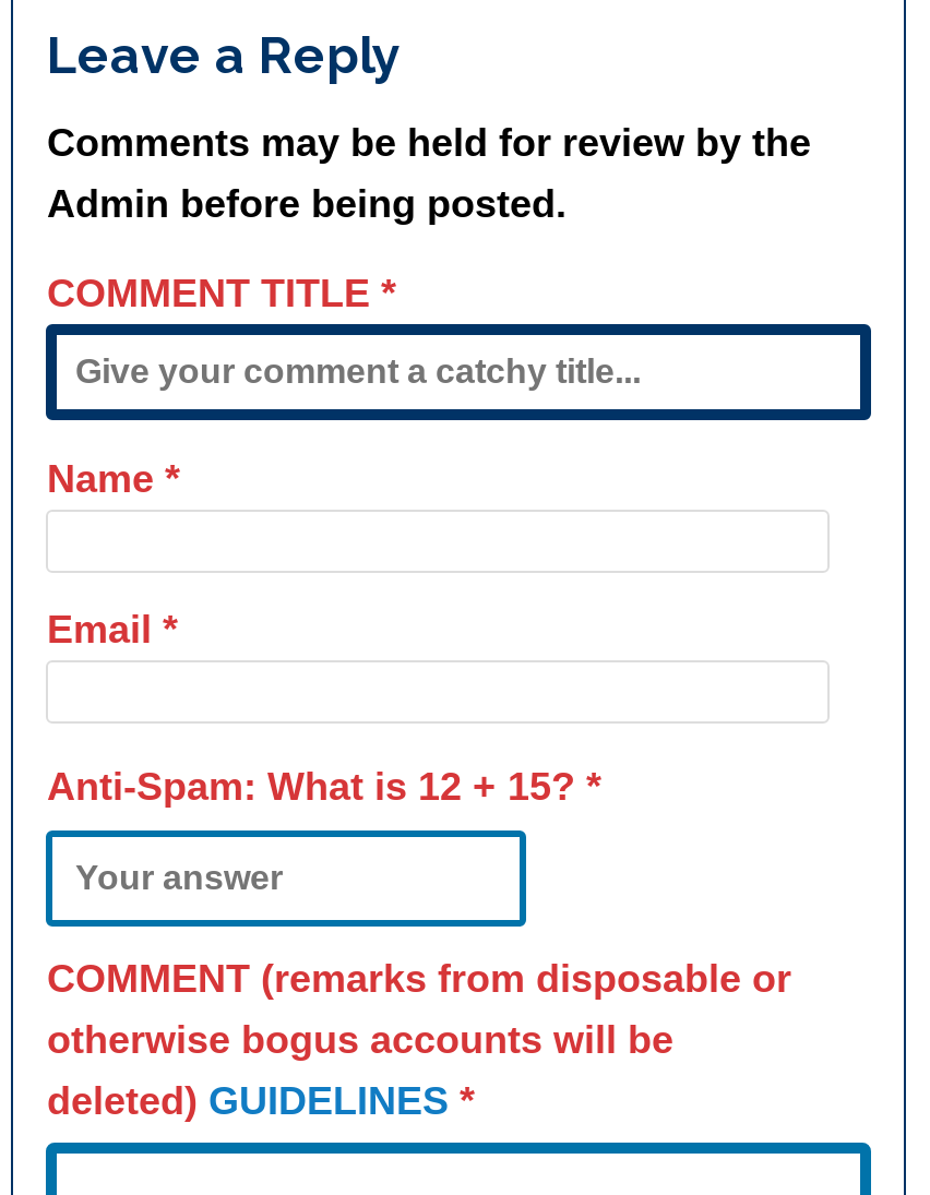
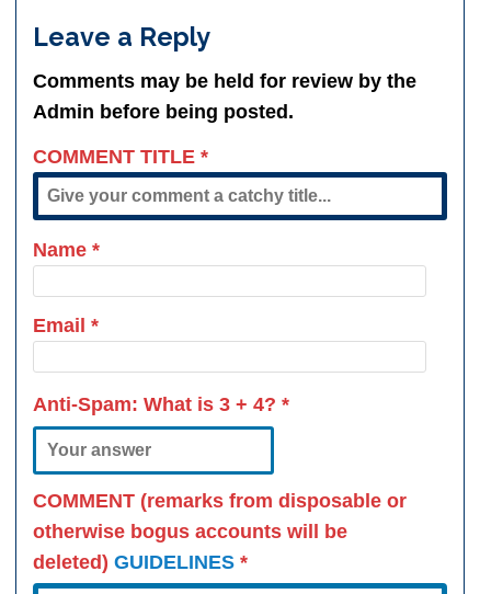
- Anti-Spam: What is 12 + 15? *
+ Anti-Spam: What is 3 + 4? *
